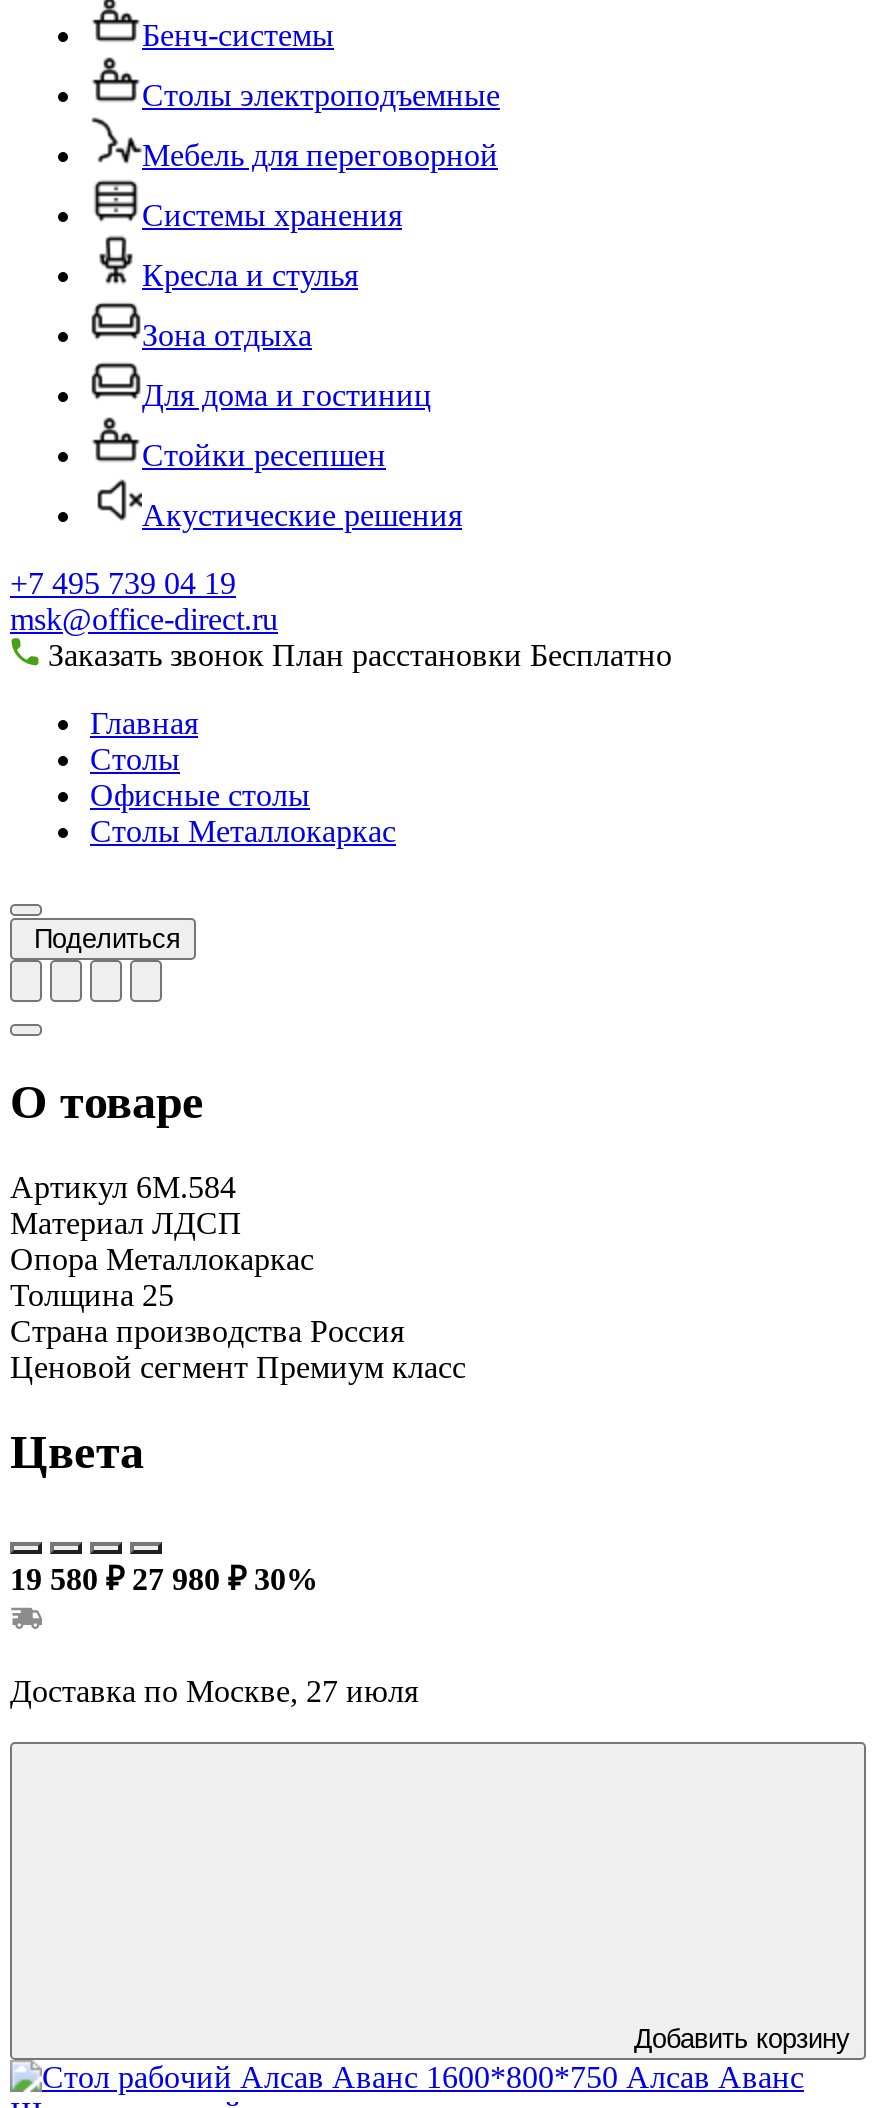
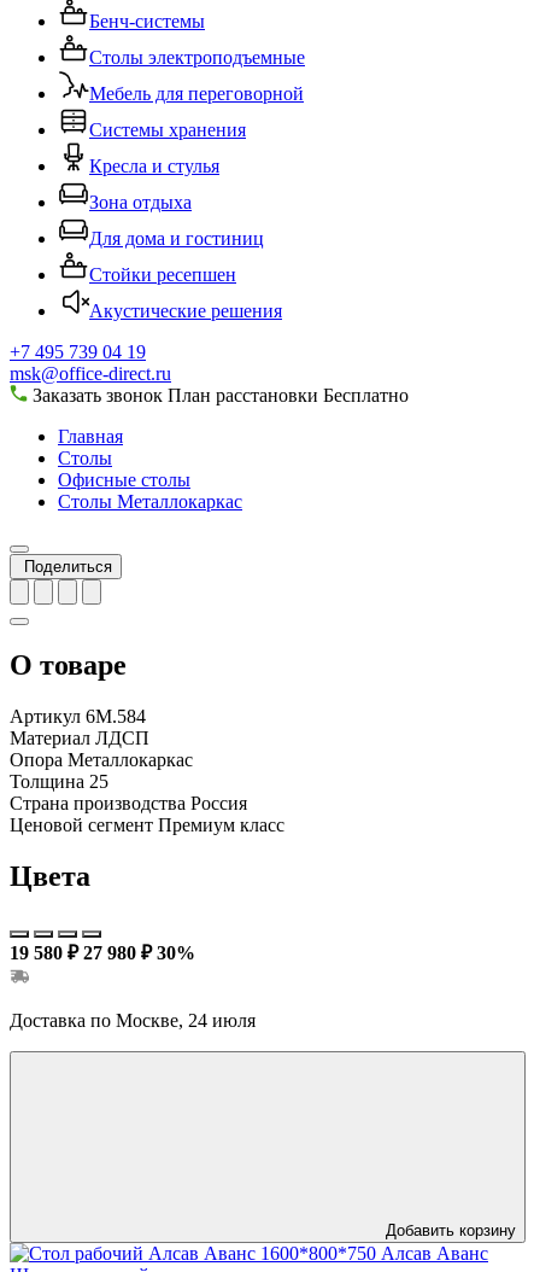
- Доставка по Москве, 27 июля
+ Доставка по Москве, 24 июля
